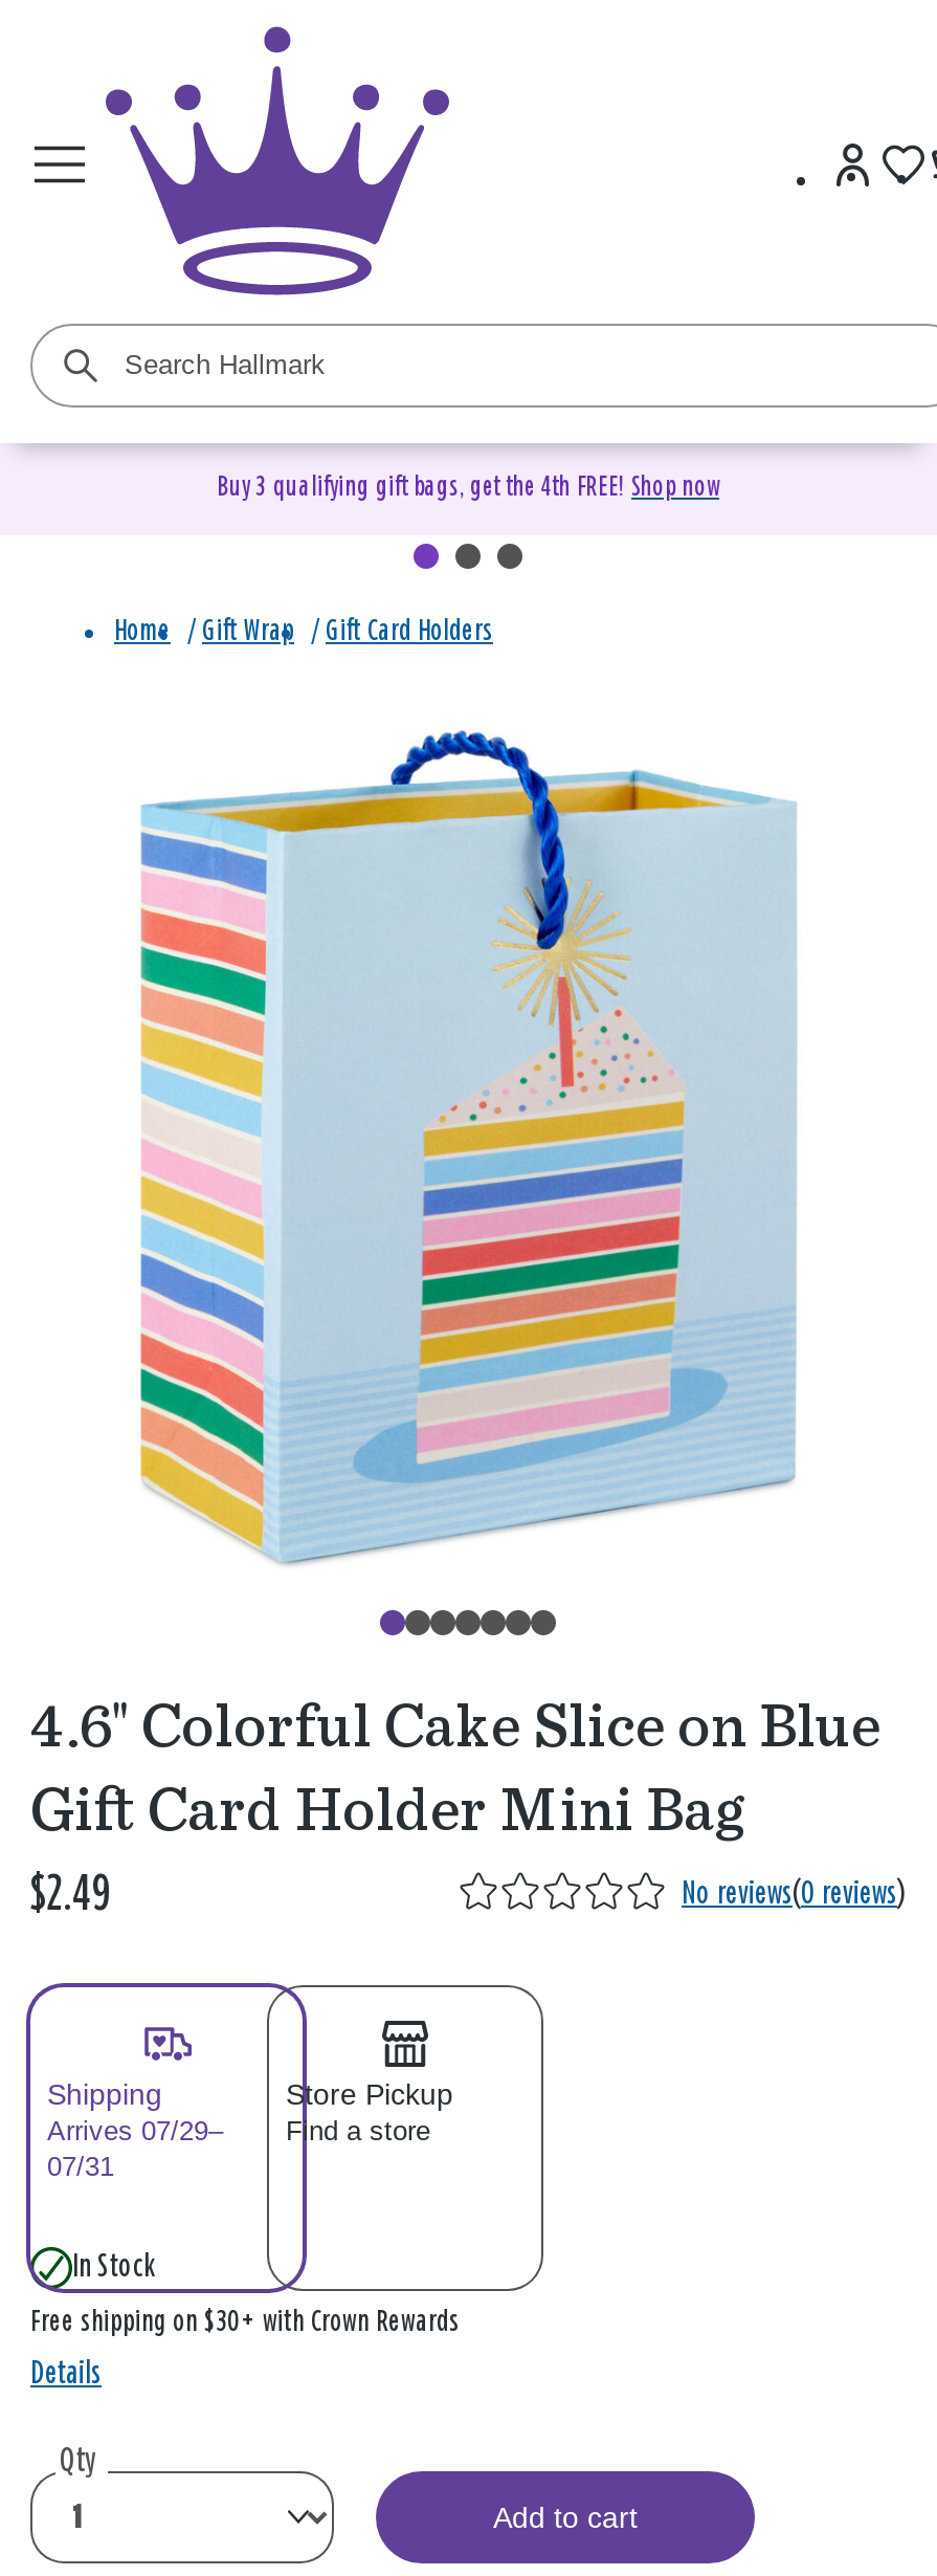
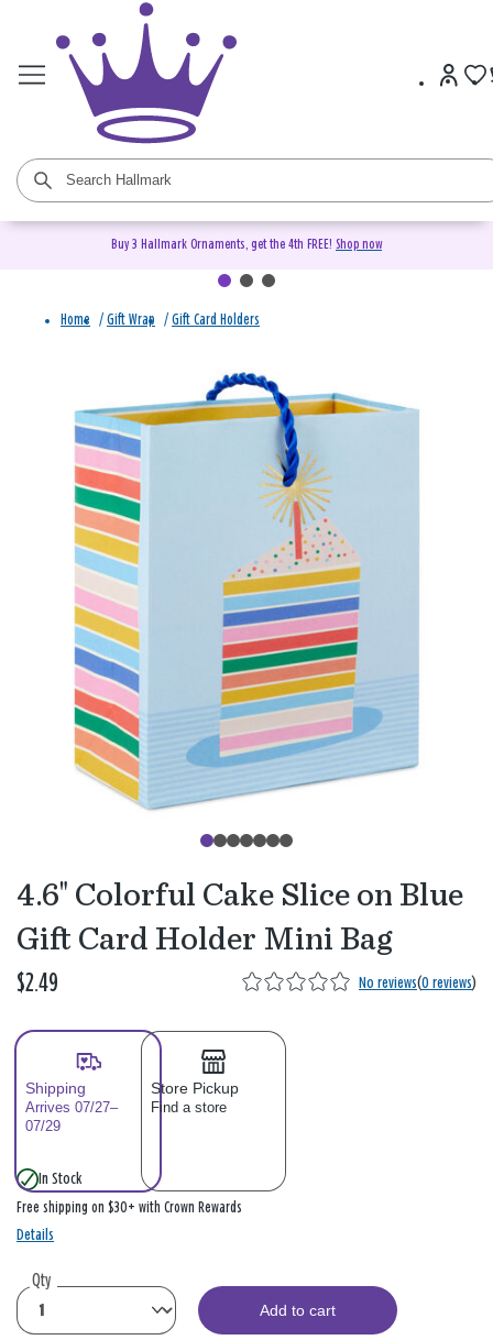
- Buy 3 qualifying gift bags, get the 4th FREE! Shop now
+ Buy 3 Hallmark Ornaments, get the 4th FREE! Shop now

- Arrives 07/29–
+ Arrives 07/27–

- 07/31
+ 07/29
